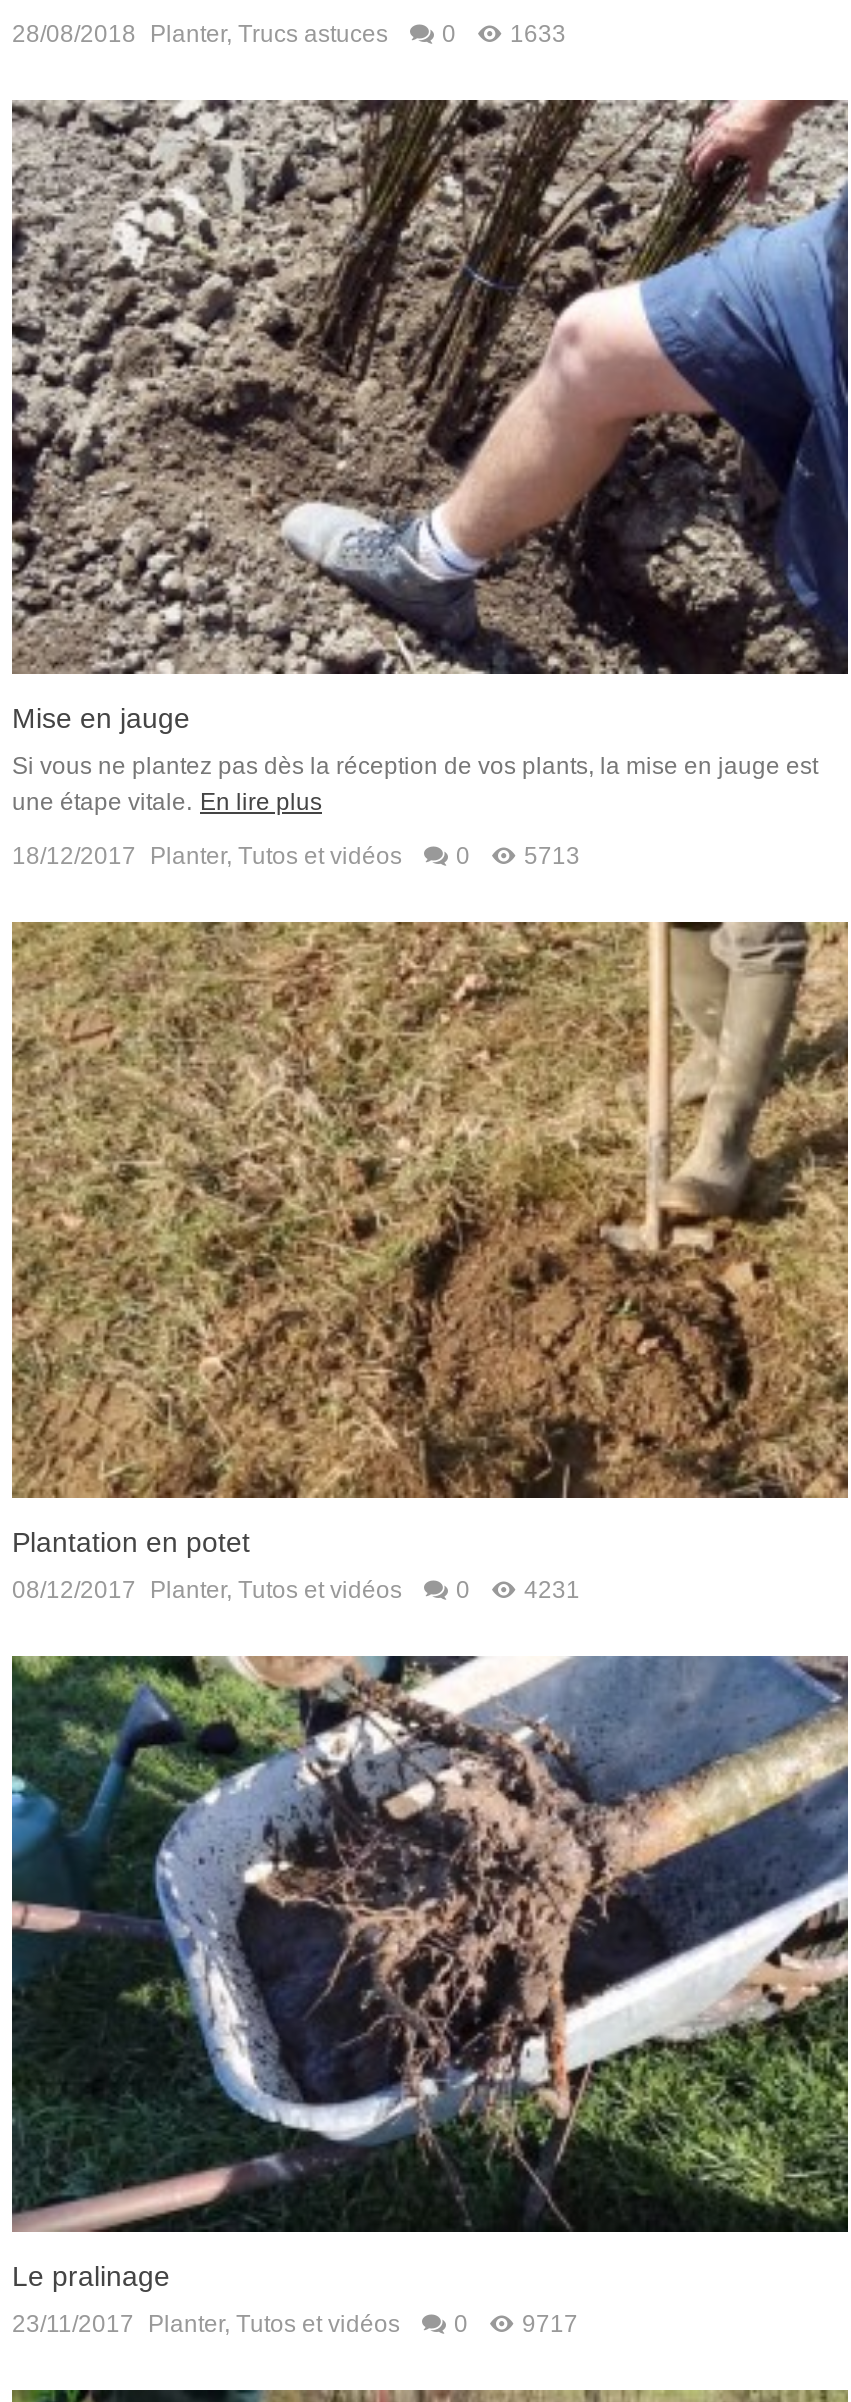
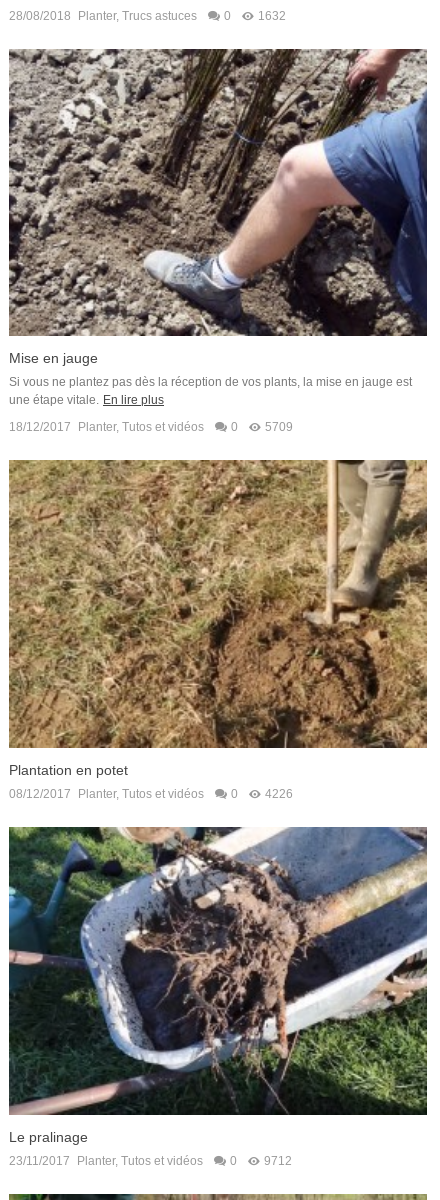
- 28/08/2018 Planter, Trucs astuces 0 1633
+ 28/08/2018 Planter, Trucs astuces 0 1632

- 18/12/2017 Planter, Tutos et vidéos 0 5713
+ 18/12/2017 Planter, Tutos et vidéos 0 5709

- 08/12/2017 Planter, Tutos et vidéos 0 4231
+ 08/12/2017 Planter, Tutos et vidéos 0 4226

- 23/11/2017 Planter, Tutos et vidéos 0 9717
+ 23/11/2017 Planter, Tutos et vidéos 0 9712
